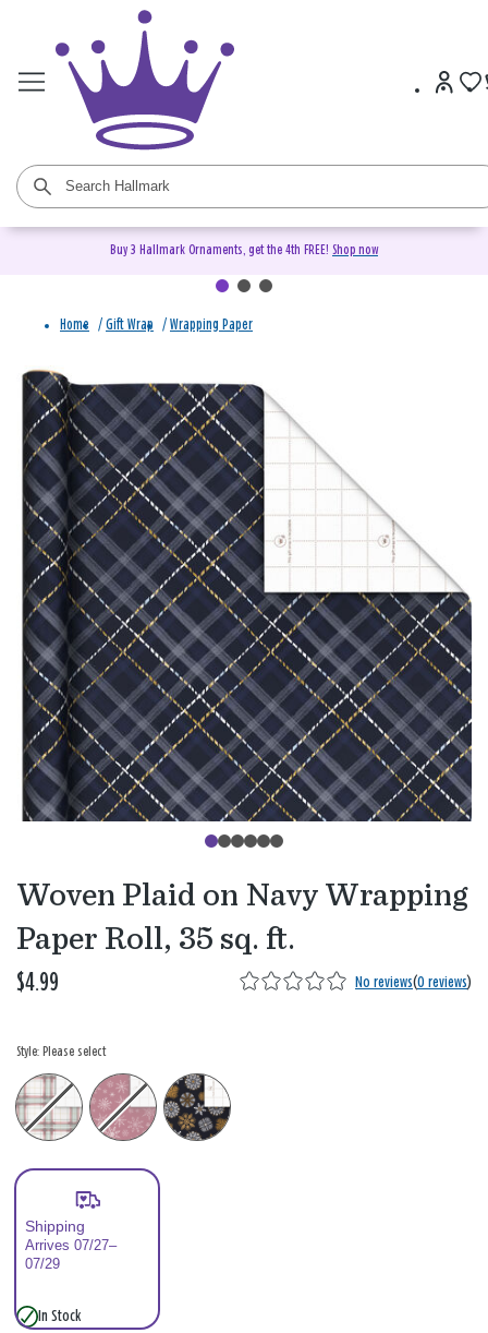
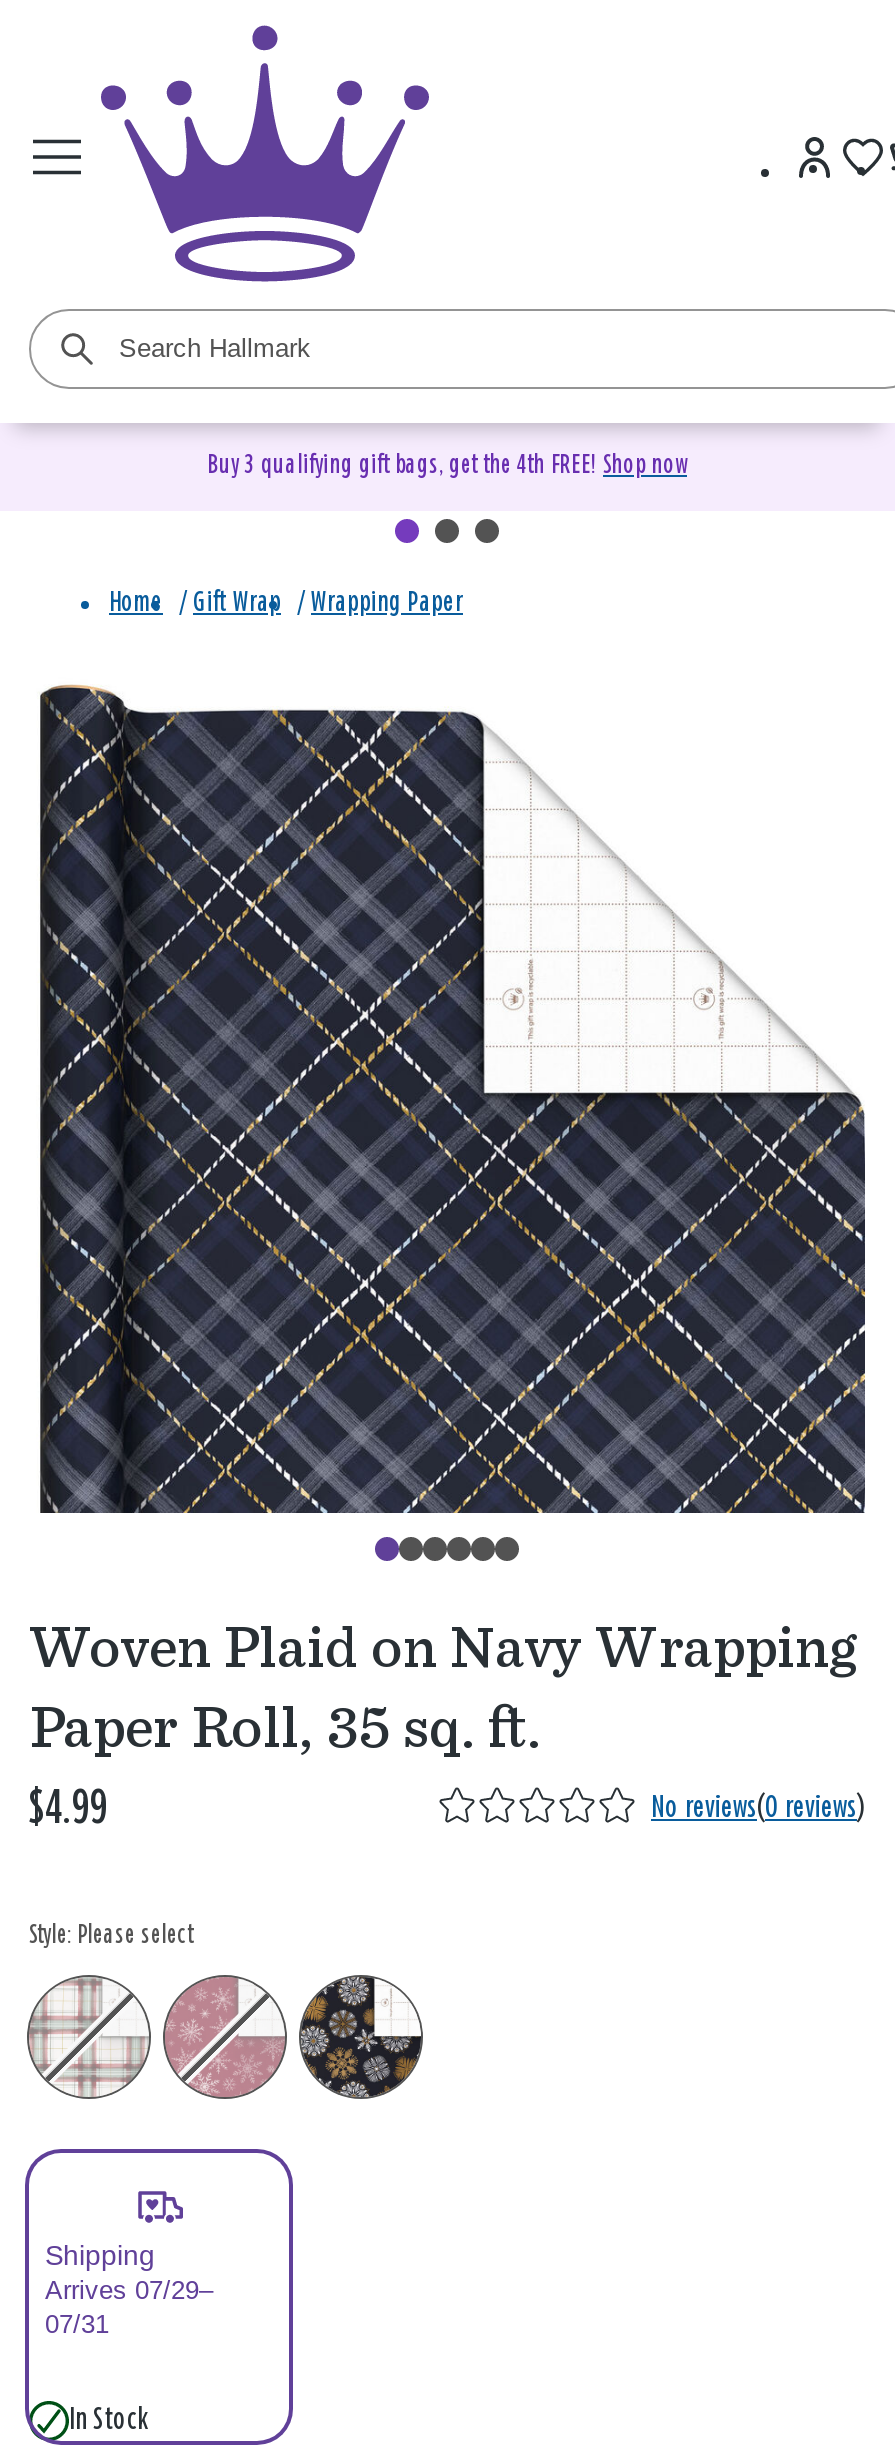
- Buy 3 Hallmark Ornaments, get the 4th FREE! Shop now
+ Buy 3 qualifying gift bags, get the 4th FREE! Shop now

- Arrives 07/27–
+ Arrives 07/29–

- 07/29
+ 07/31
